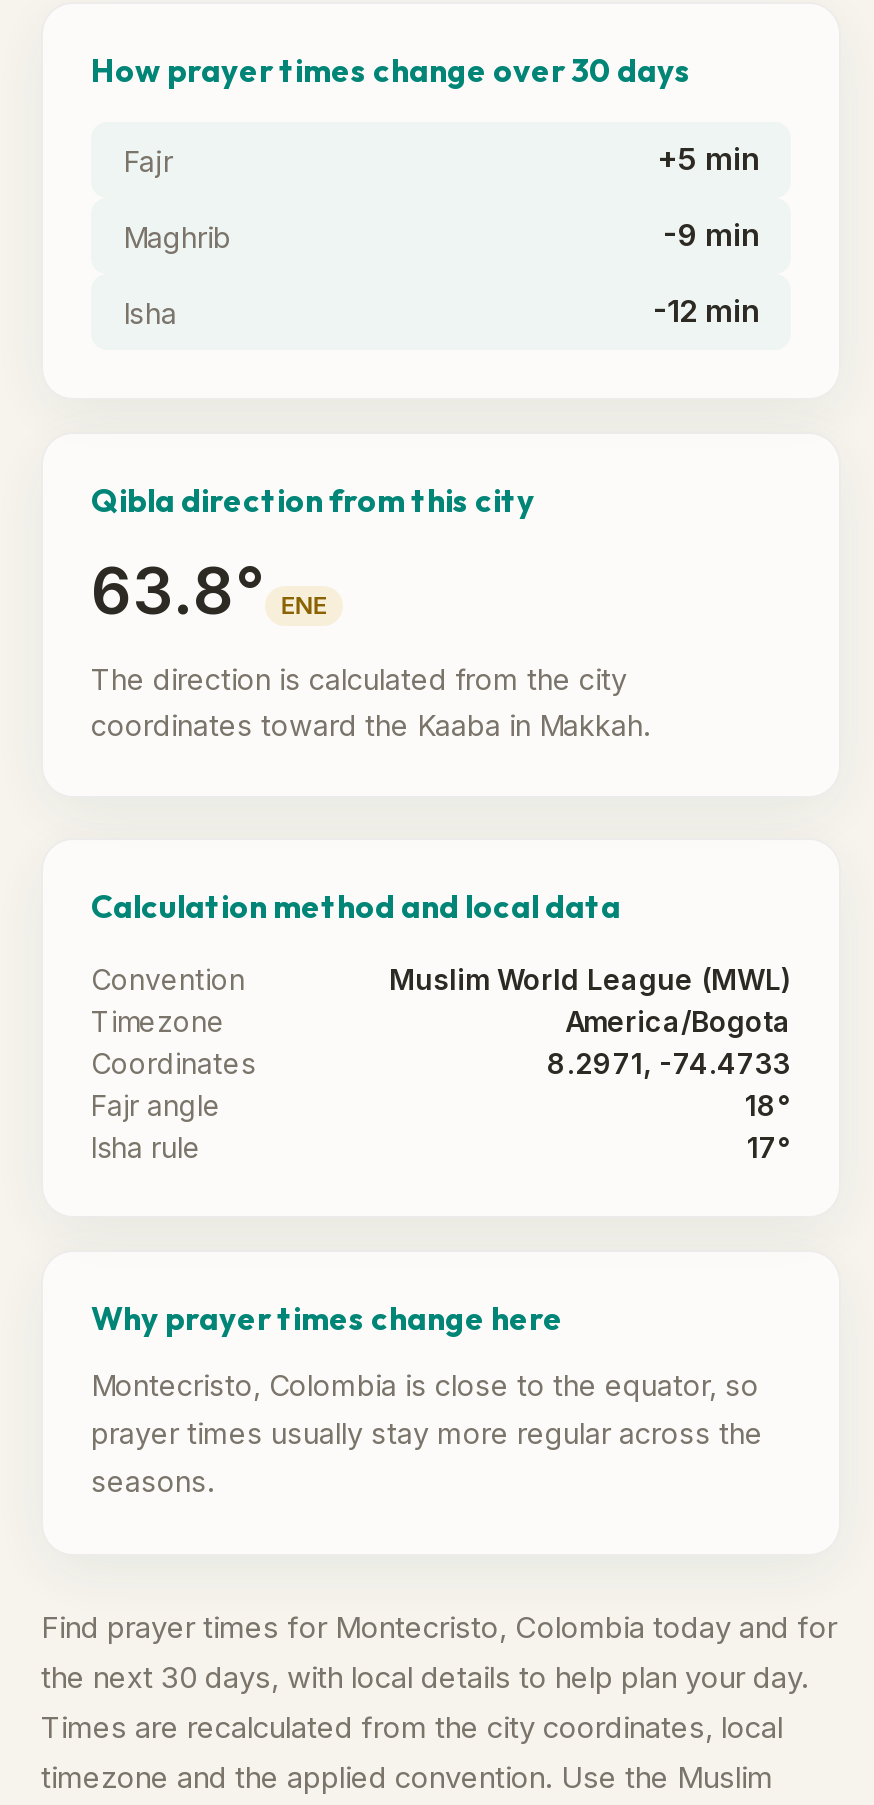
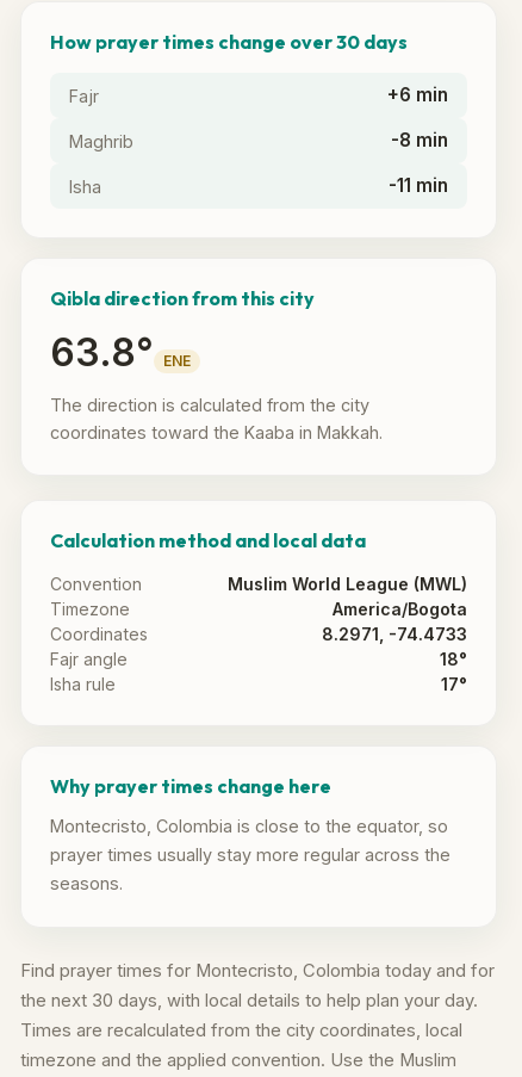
- +5 min
+ +6 min

- -9 min
+ -8 min

- -12 min
+ -11 min
